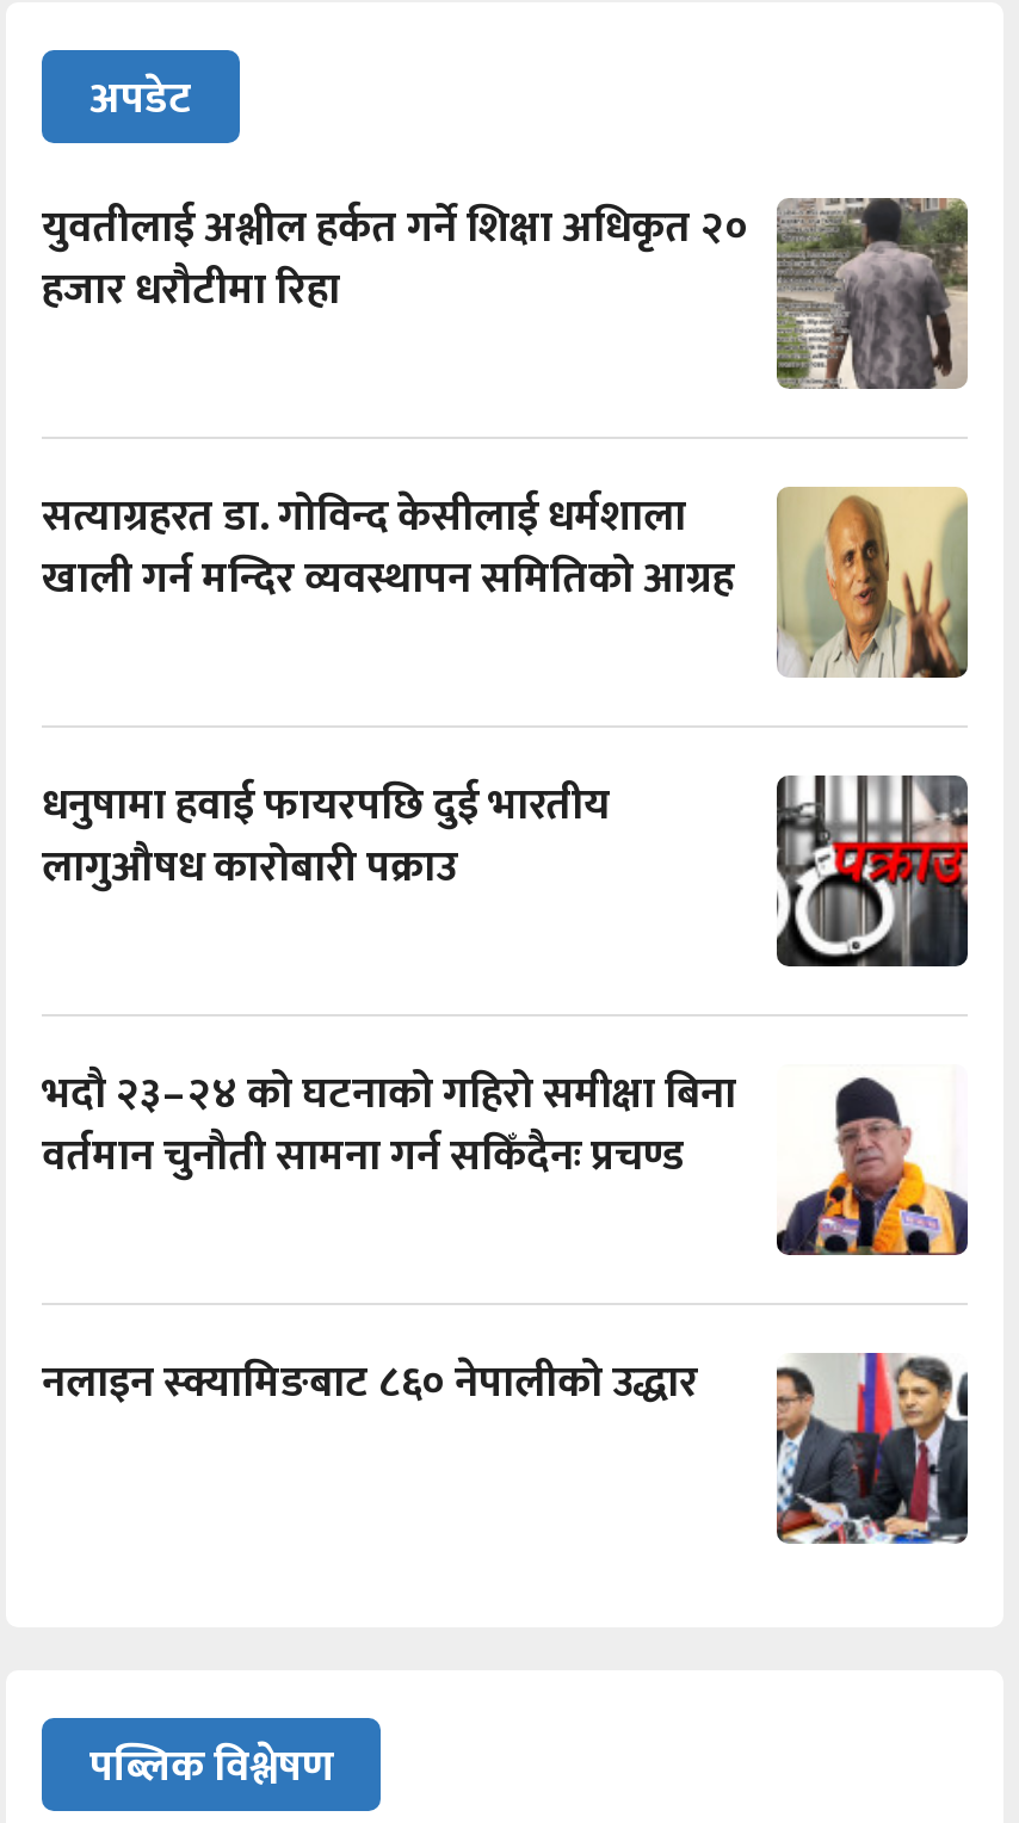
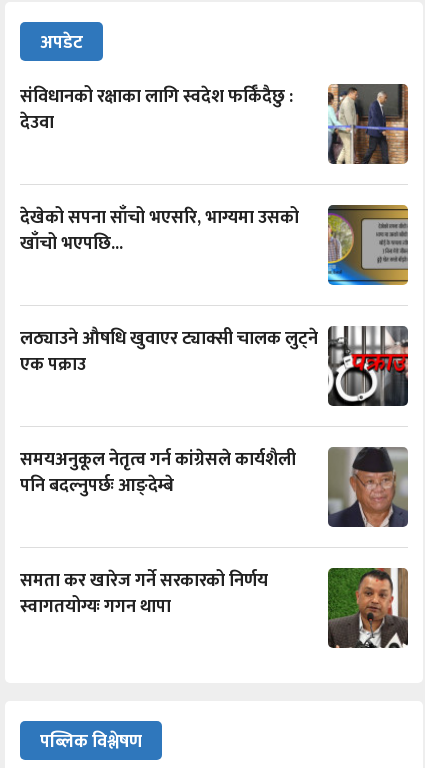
- [image]
- युवतीलाई अश्लील हर्कत गर्ने शिक्षा अधिकृत २०
- हजार धरौटीमा रिहा
+ [image]
+ संविधानको रक्षाका लागि स्वदेश फर्किँदैछु :
+ देउवा

- [image]
- सत्याग्रहरत डा. गोविन्द केसीलाई धर्मशाला
- खाली गर्न मन्दिर व्यवस्थापन समितिको आग्रह
+ [image]
+ देखेको सपना साँचो भएसरि, भाग्यमा उसको
+ खाँचो भएपछि...

- धनुषामा हवाई फायरपछि दुई भारतीय
- लागुऔषध कारोबारी पक्राउ
+ लठ्याउने औषधि खुवाएर ट्याक्सी चालक लुट्ने
+ एक पक्राउ

- [image]
- भदौ २३–२४ को घटनाको गहिरो समीक्षा बिना
- वर्तमान चुनौती सामना गर्न सकिँदैनः प्रचण्ड
+ [image]
+ समयअनुकूल नेतृत्व गर्न कांग्रेसले कार्यशैली
+ पनि बदल्नुपर्छः आङ्देम्बे

- नलाइन स्क्यामिङबाट ८६० नेपालीको उद्धार
+ समता कर खारेज गर्ने सरकारको निर्णय
+ स्वागतयोग्यः गगन थापा

- [image]
+ [image]
